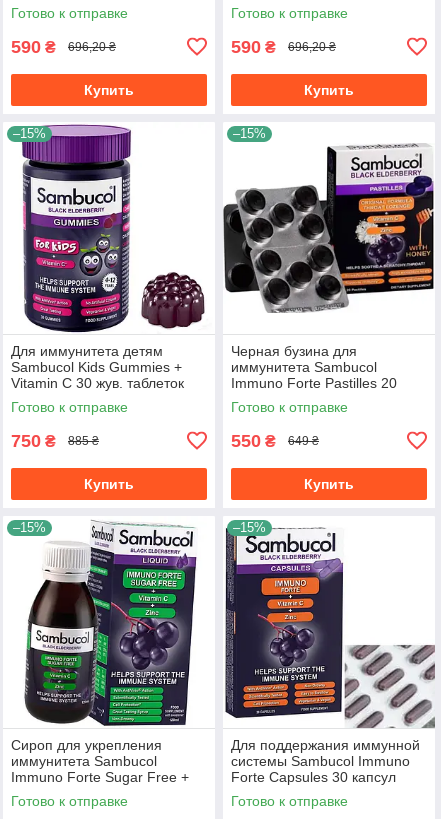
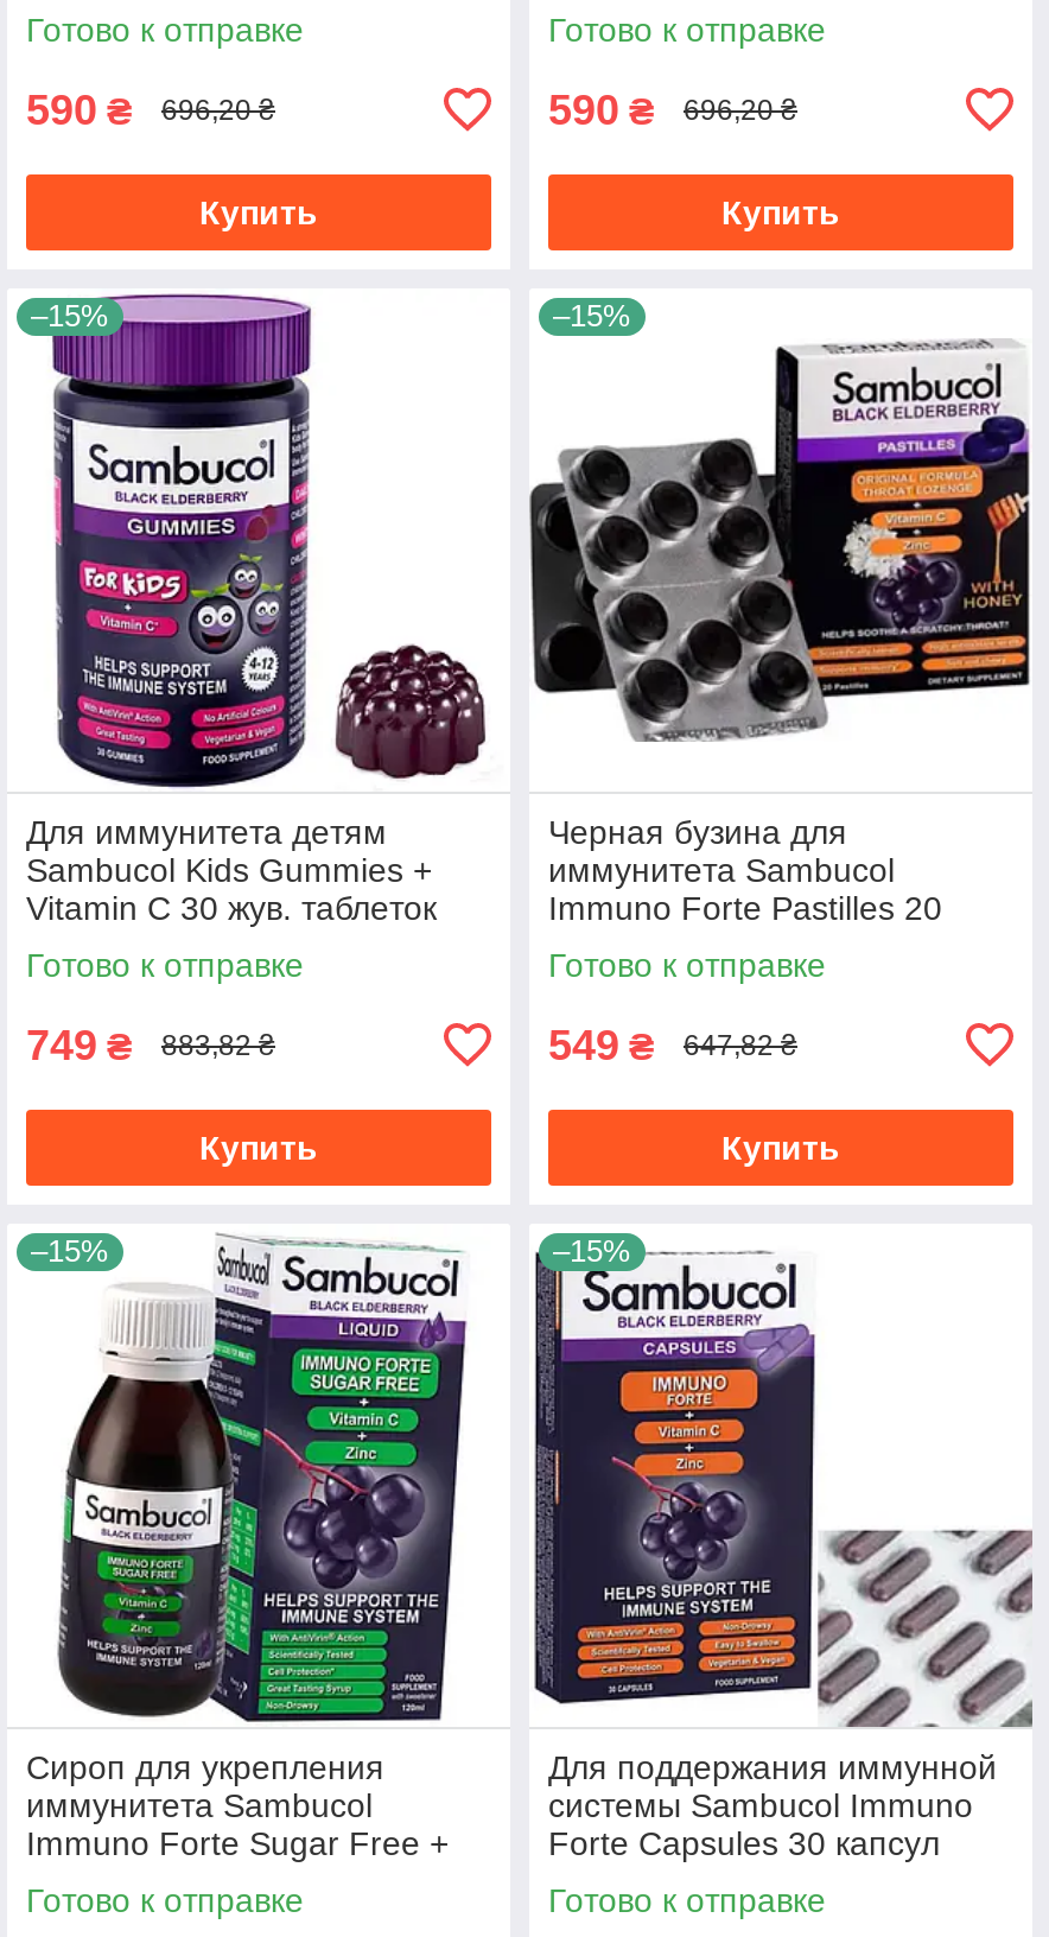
- 750 ₴
+ 749 ₴

- 885 ₴
+ 883,82 ₴

- 550 ₴
+ 549 ₴

- 649 ₴
+ 647,82 ₴
